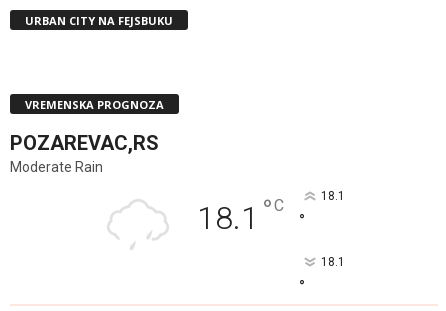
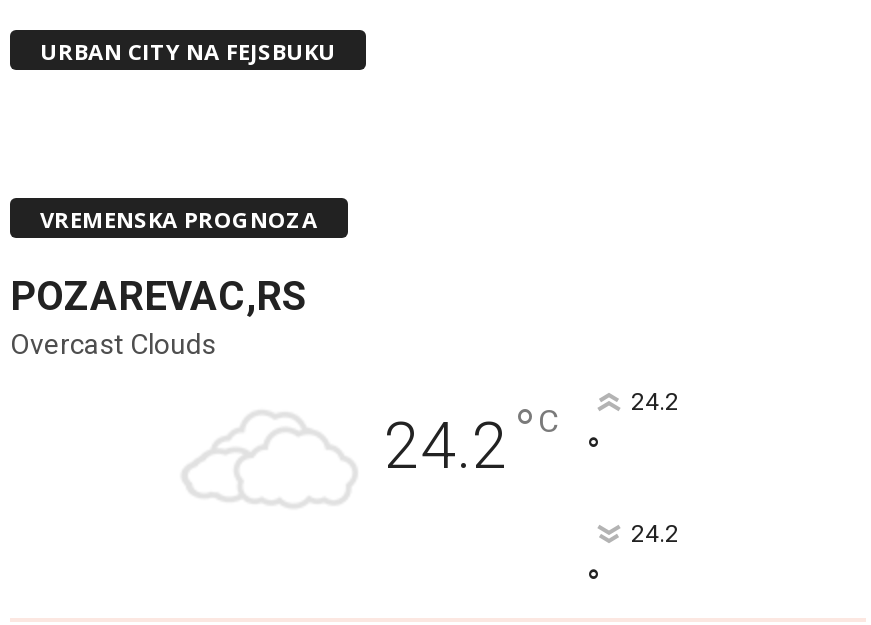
- Moderate Rain
- 18.1 ° C
- 18.1
+ Overcast Clouds
+ 24.2 ° C
+ 24.2

- 18.1
+ 24.2
